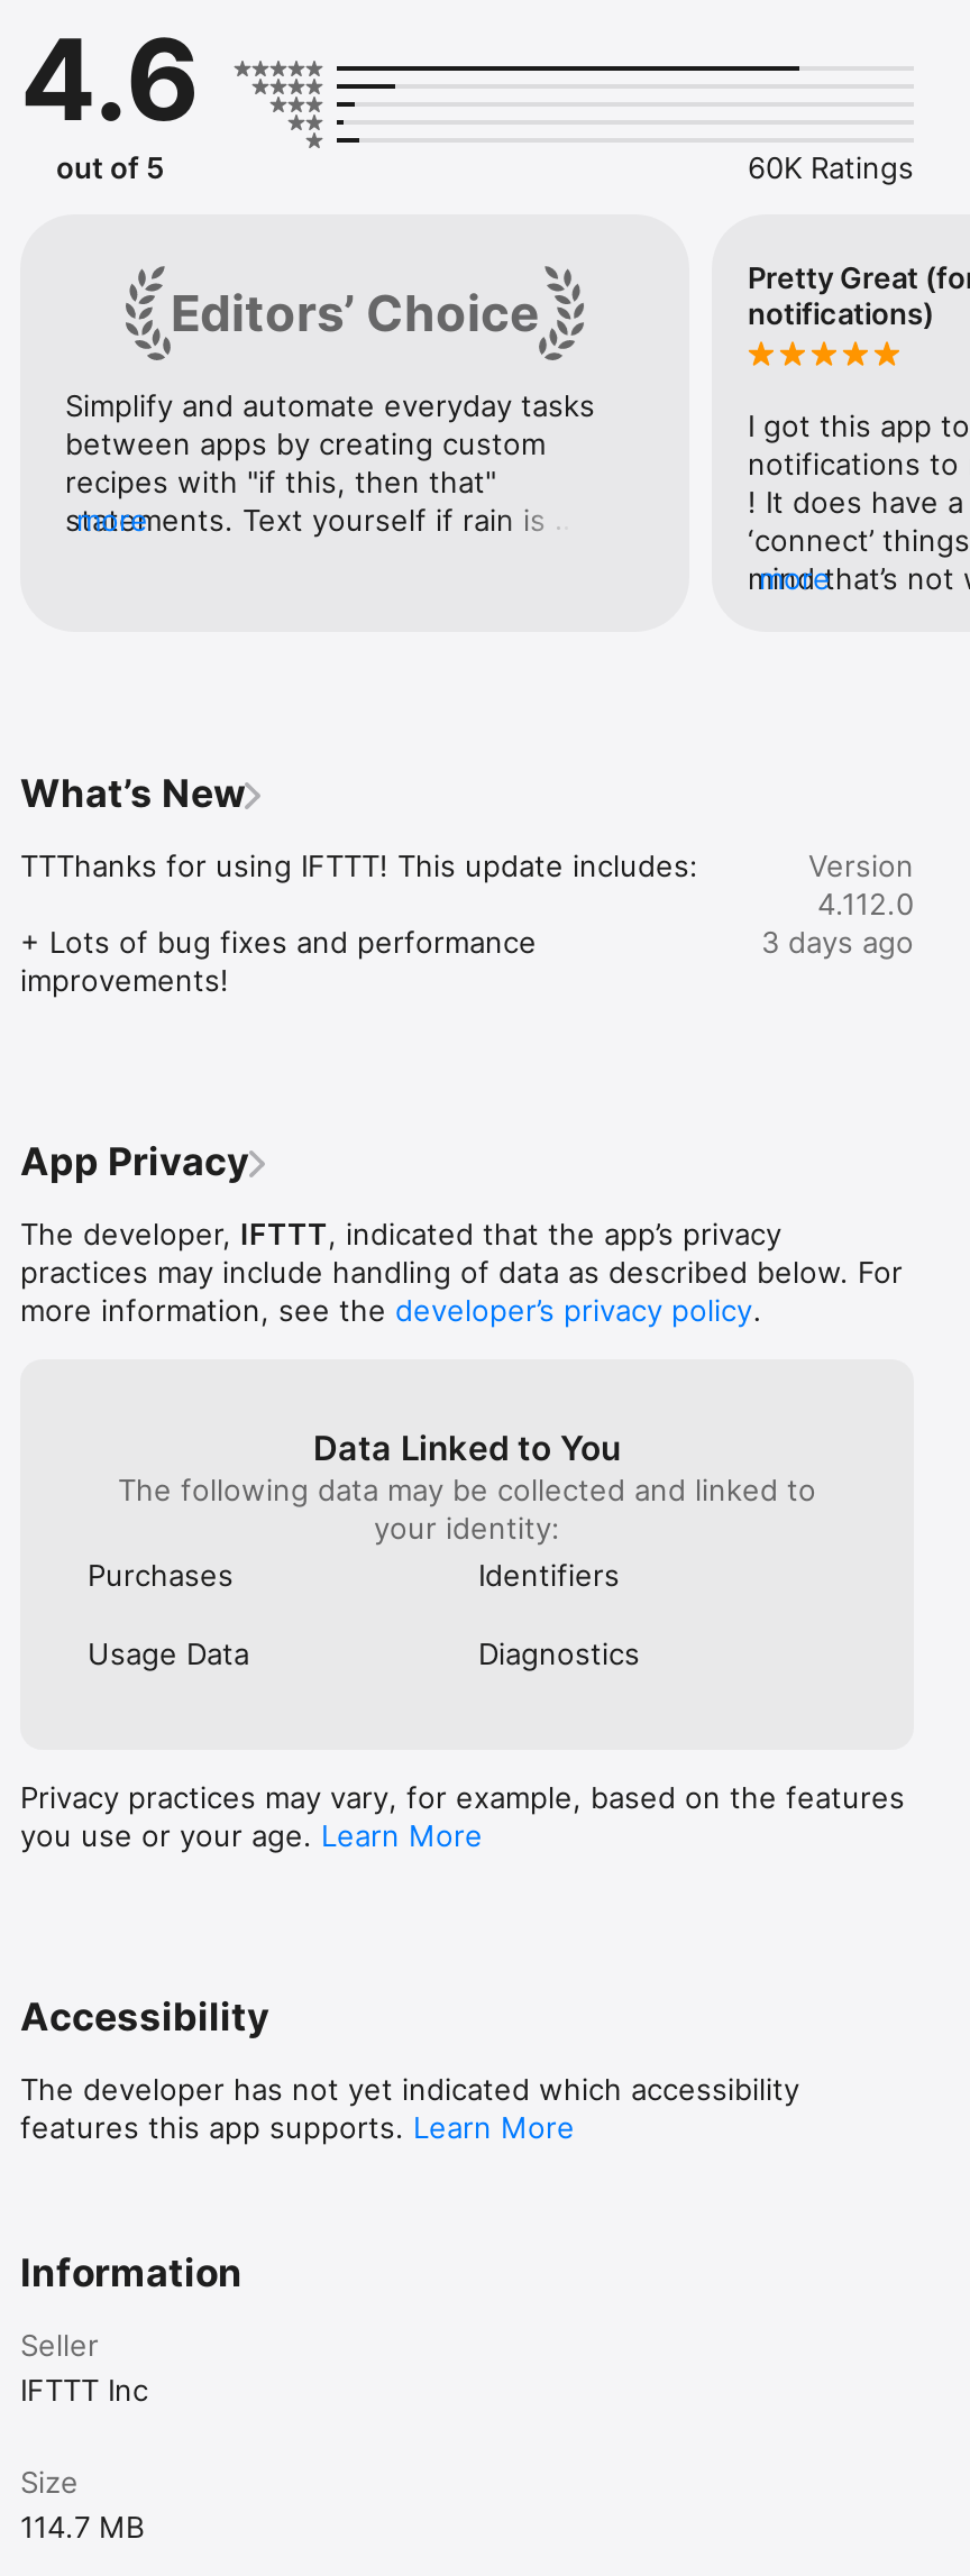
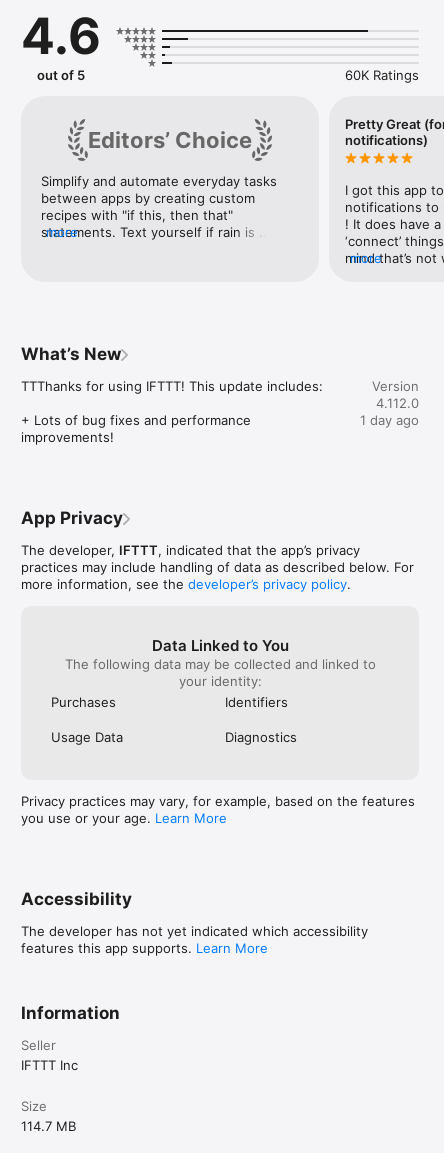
- 3 days ago
+ 1 day ago
